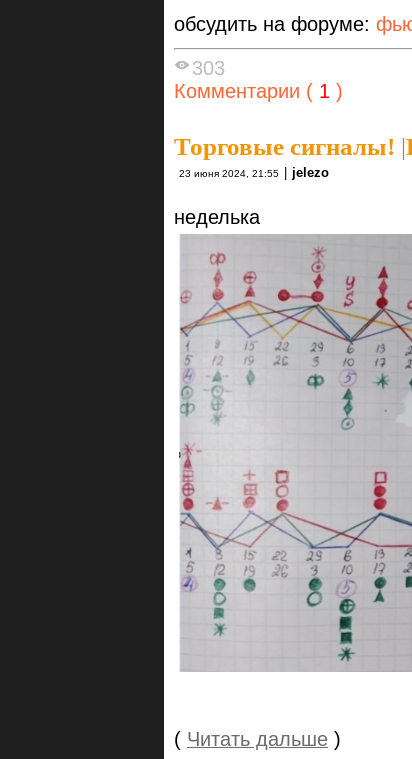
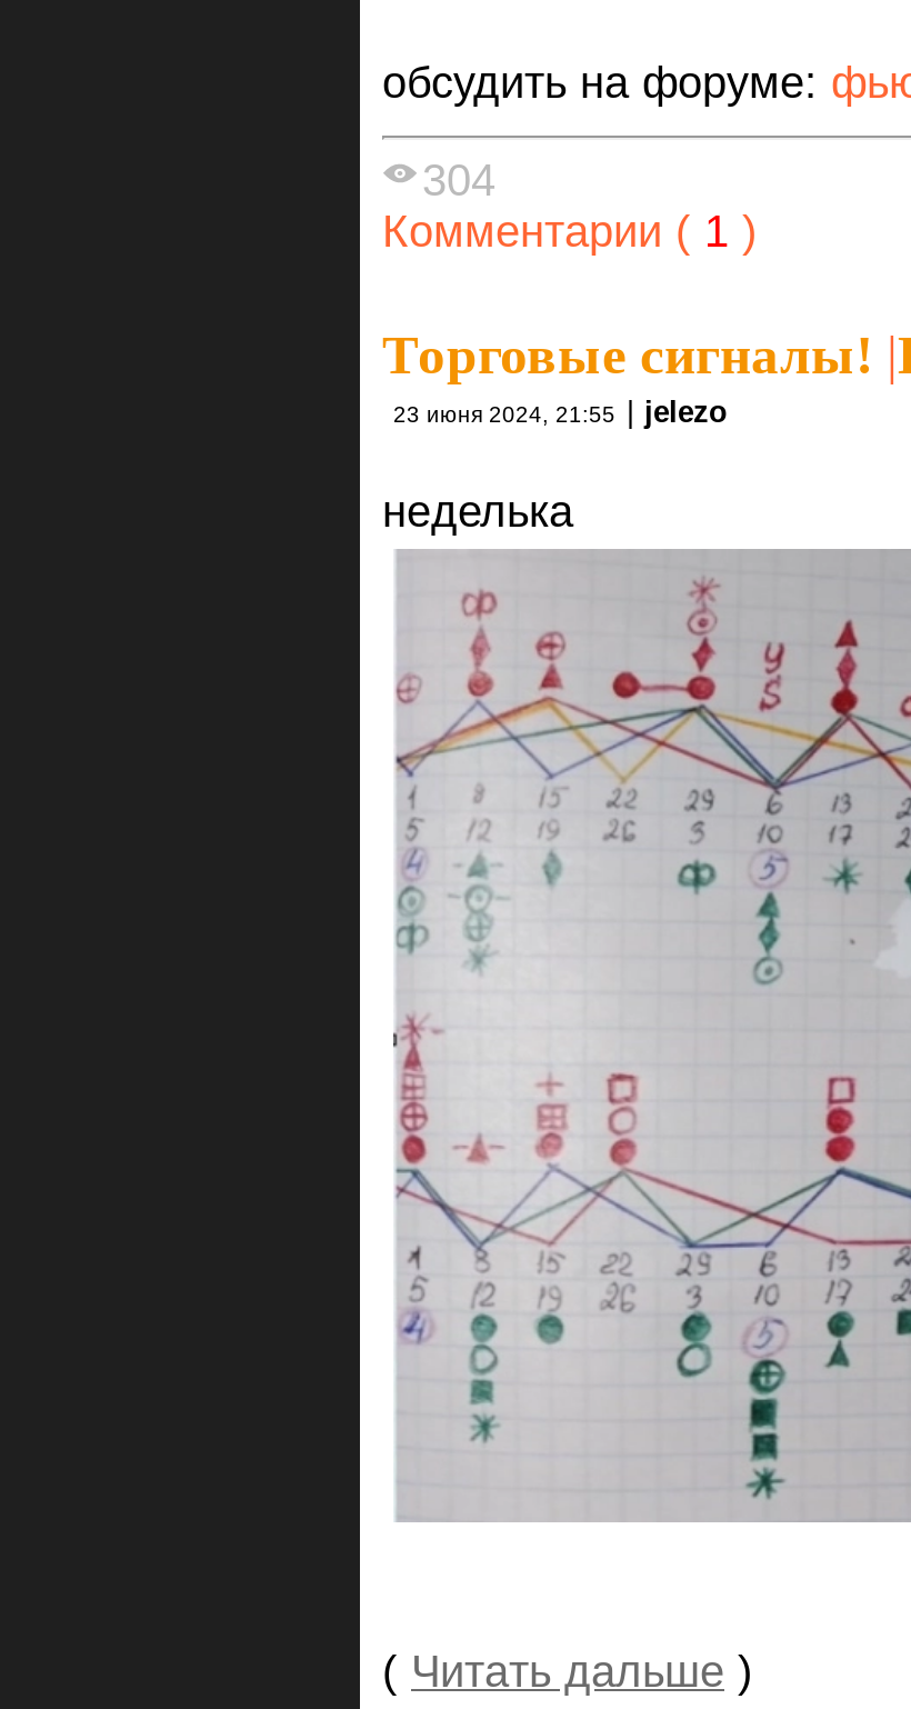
- 303
+ 304
